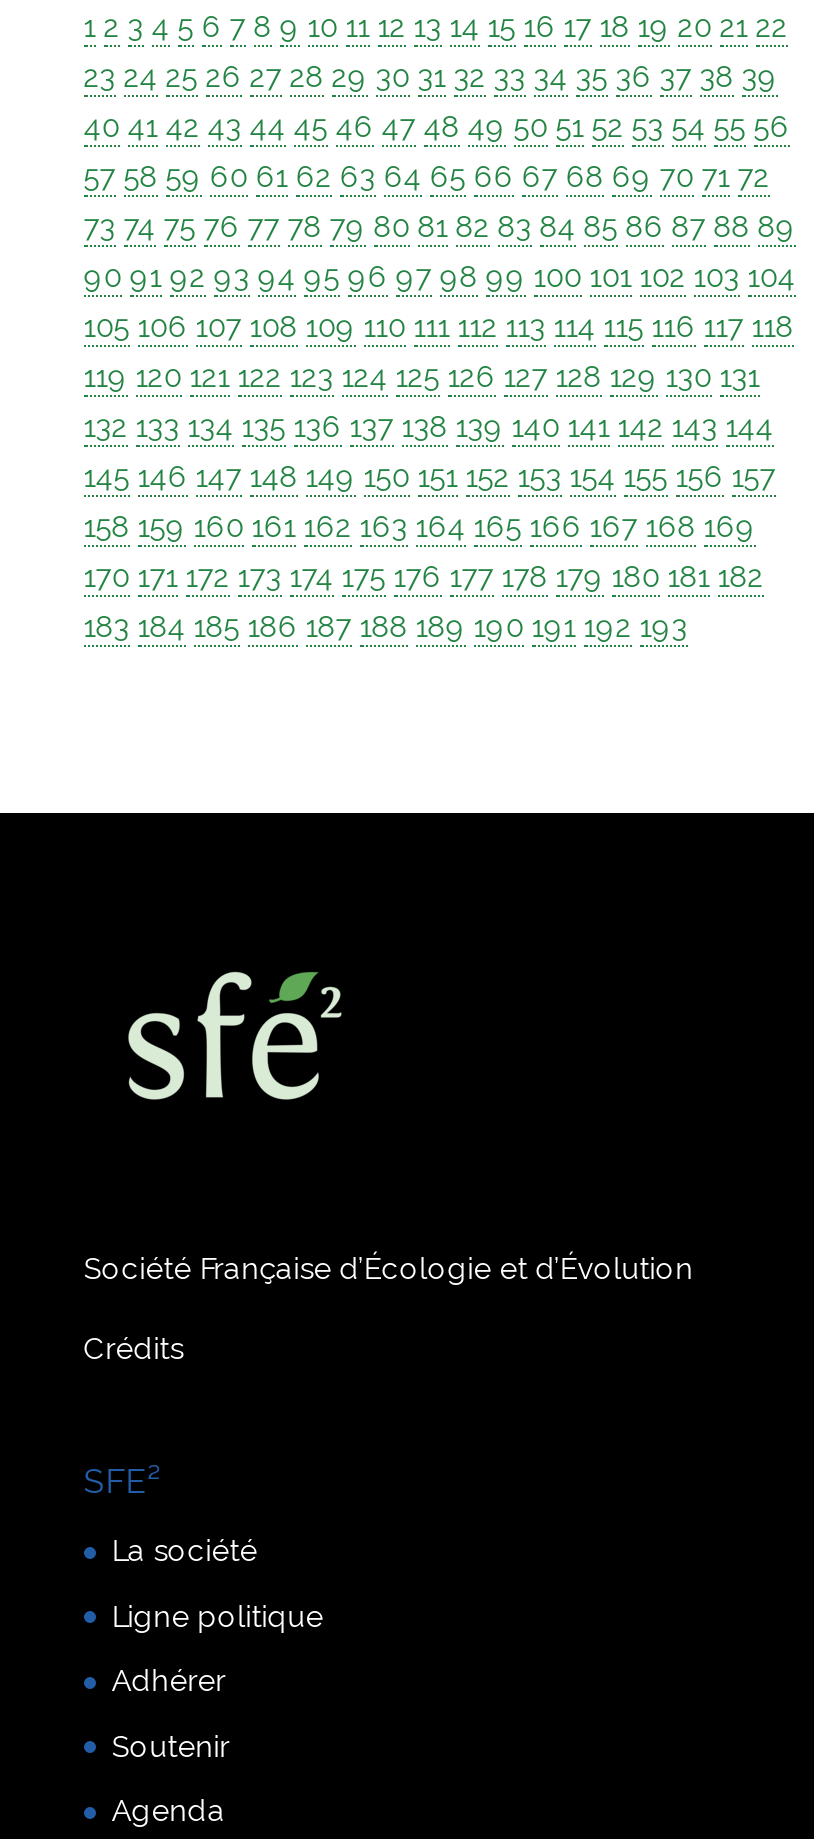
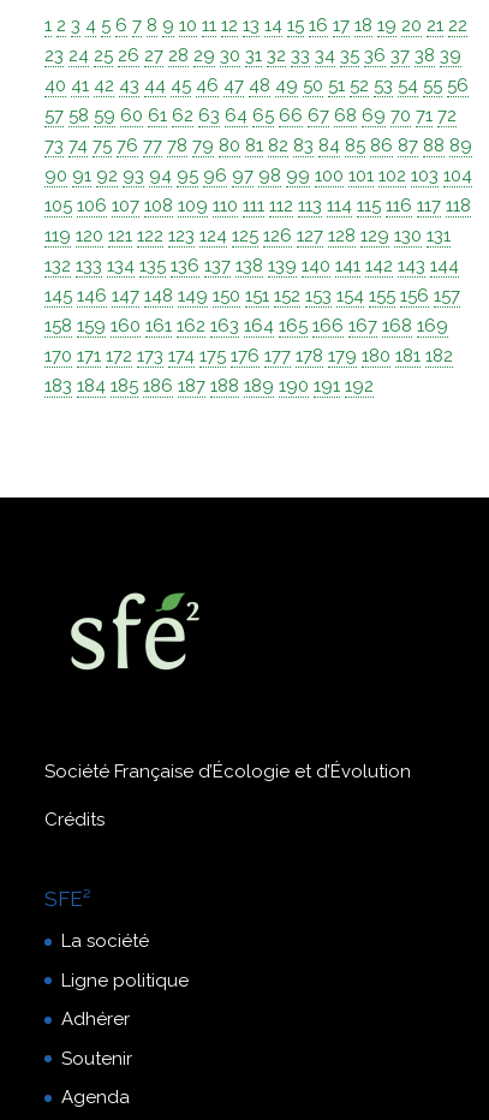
- 183 184 185 186 187 188 189 190 191 192 193
+ 183 184 185 186 187 188 189 190 191 192
